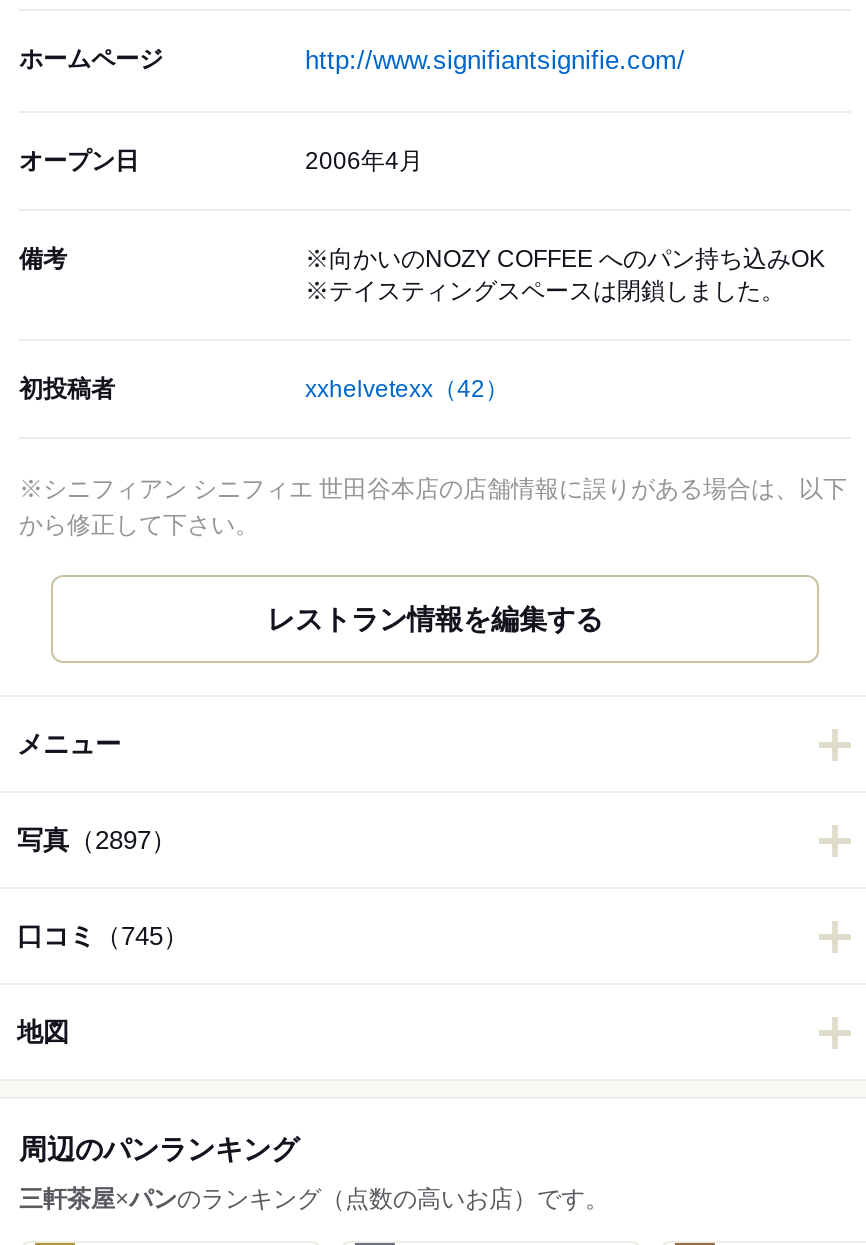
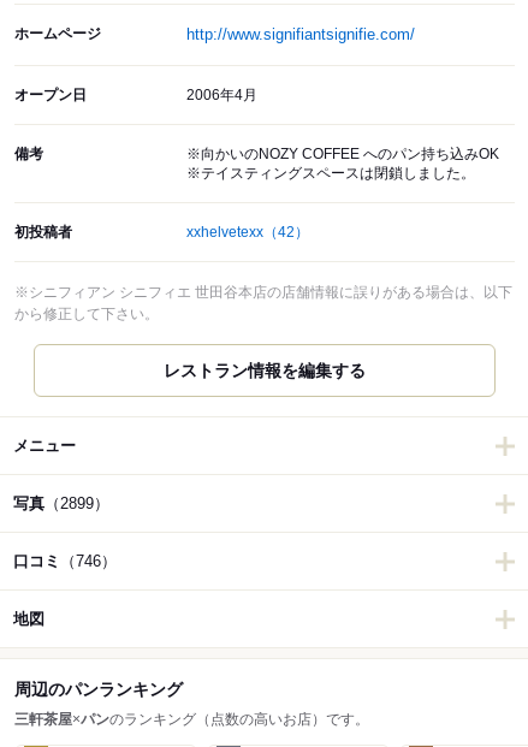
- 写真（2897）
+ 写真（2899）

- 口コミ（745）
+ 口コミ（746）
